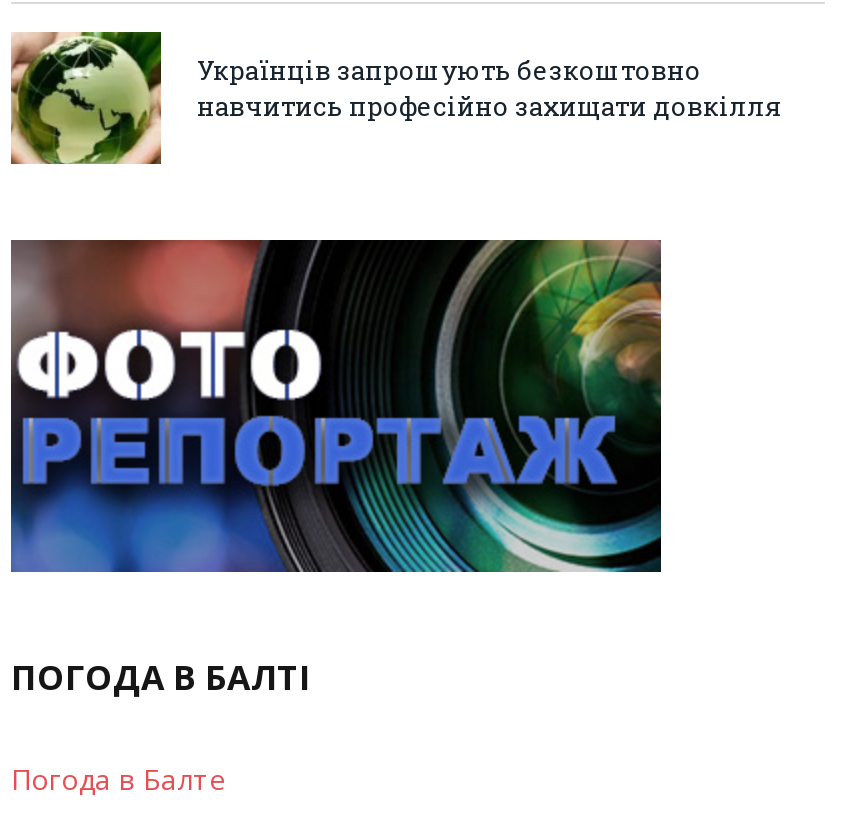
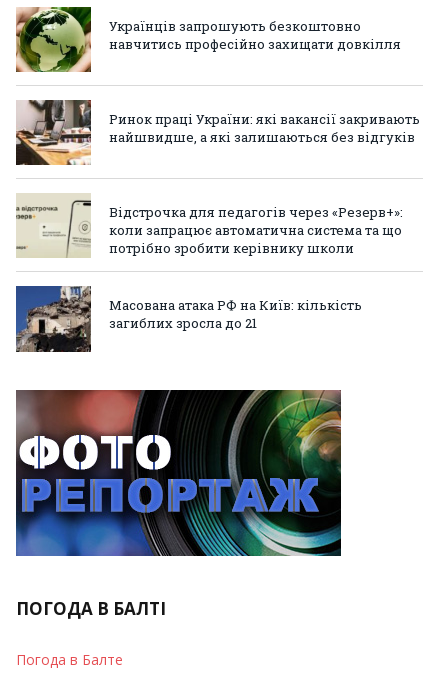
+ [image]

+ [image]
+ Ринок праці України: які вакансії закривають
+ найшвидше, а які залишаються без відгуків

+ [image]
+ Відстрочка для педагогів через «Резерв+»:
+ коли запрацює автоматична система та що
+ потрібно зробити керівнику школи
+ Масована атака РФ на Київ: кількість
+ загиблих зросла до 21
